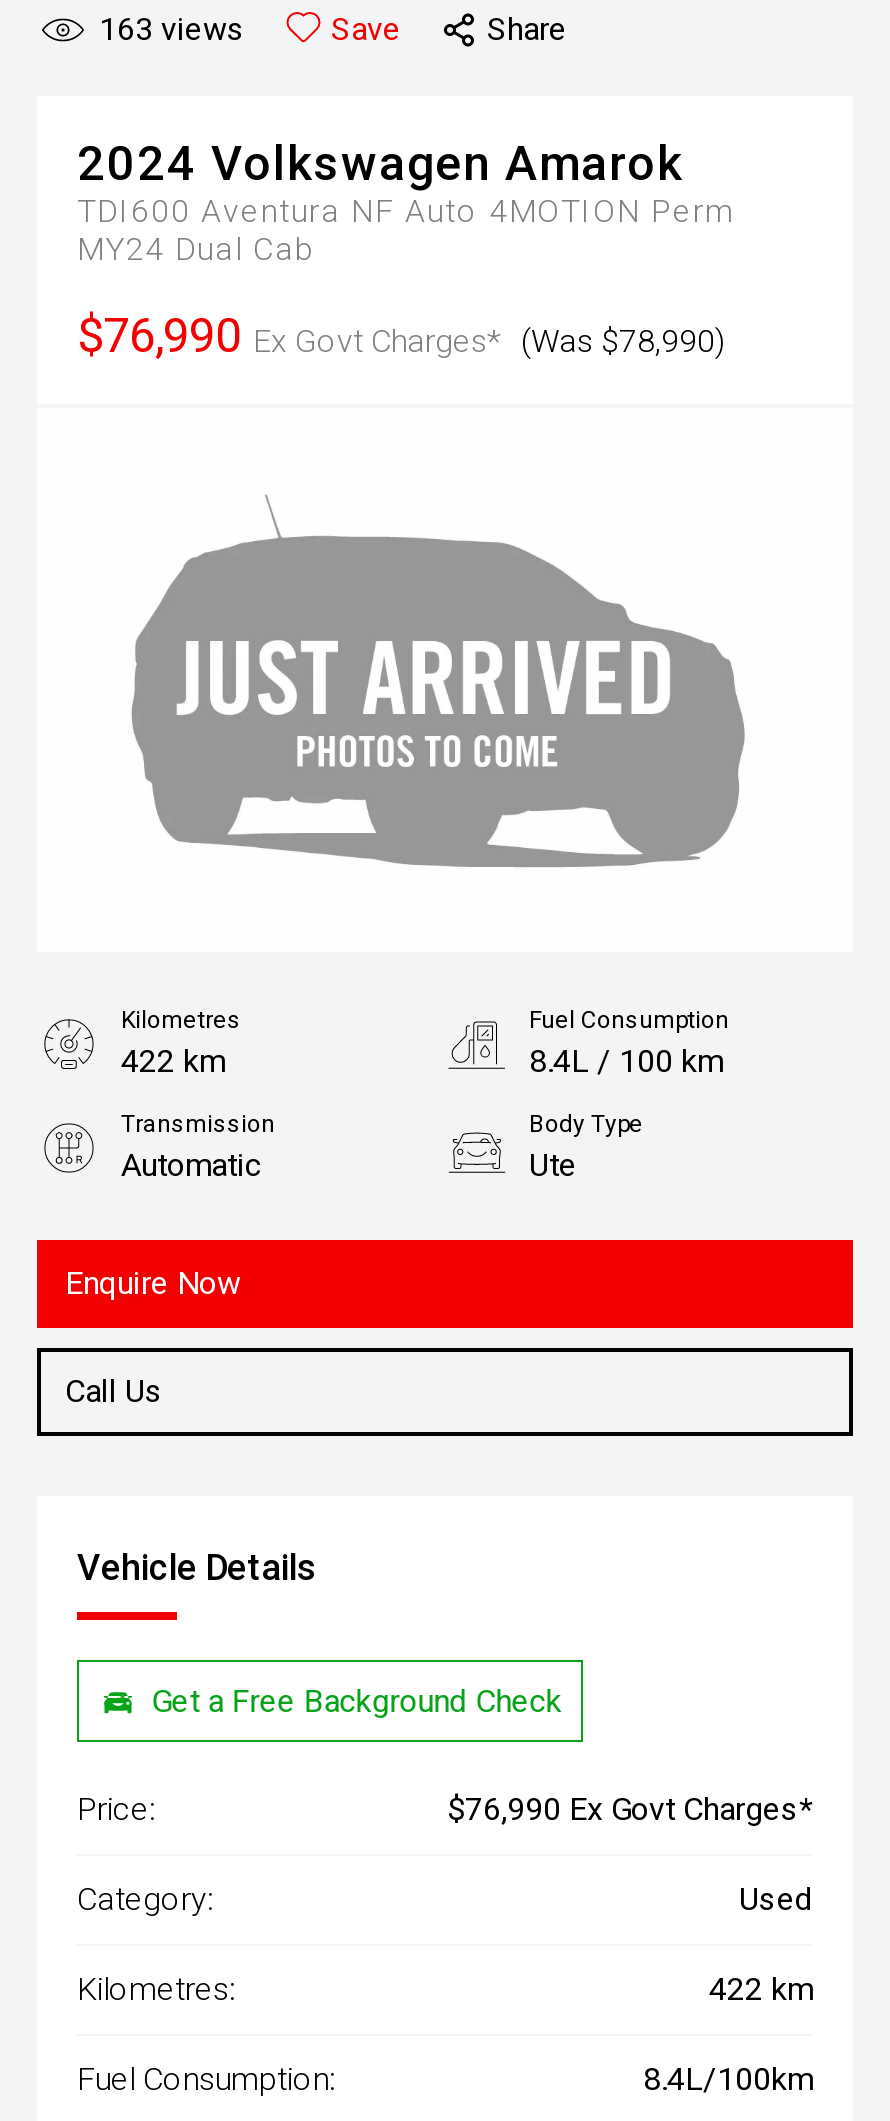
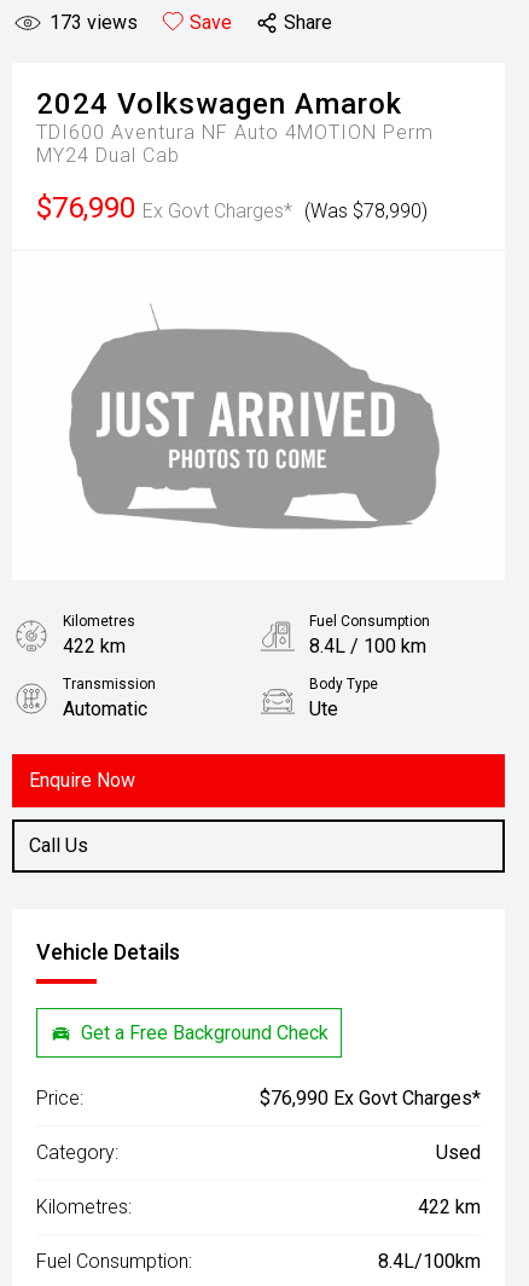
- 163 views
+ 173 views
